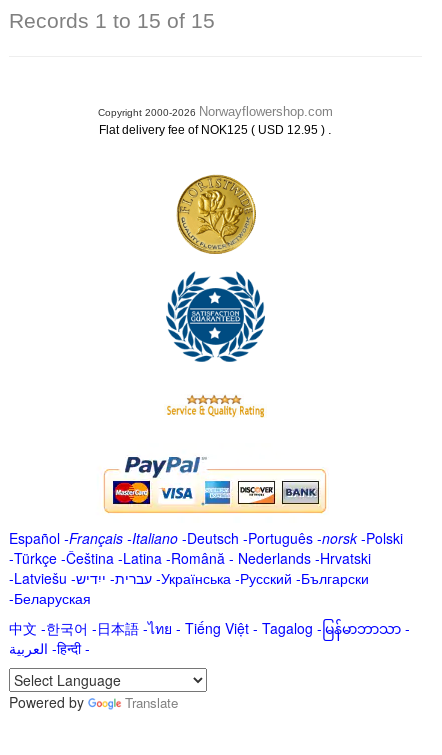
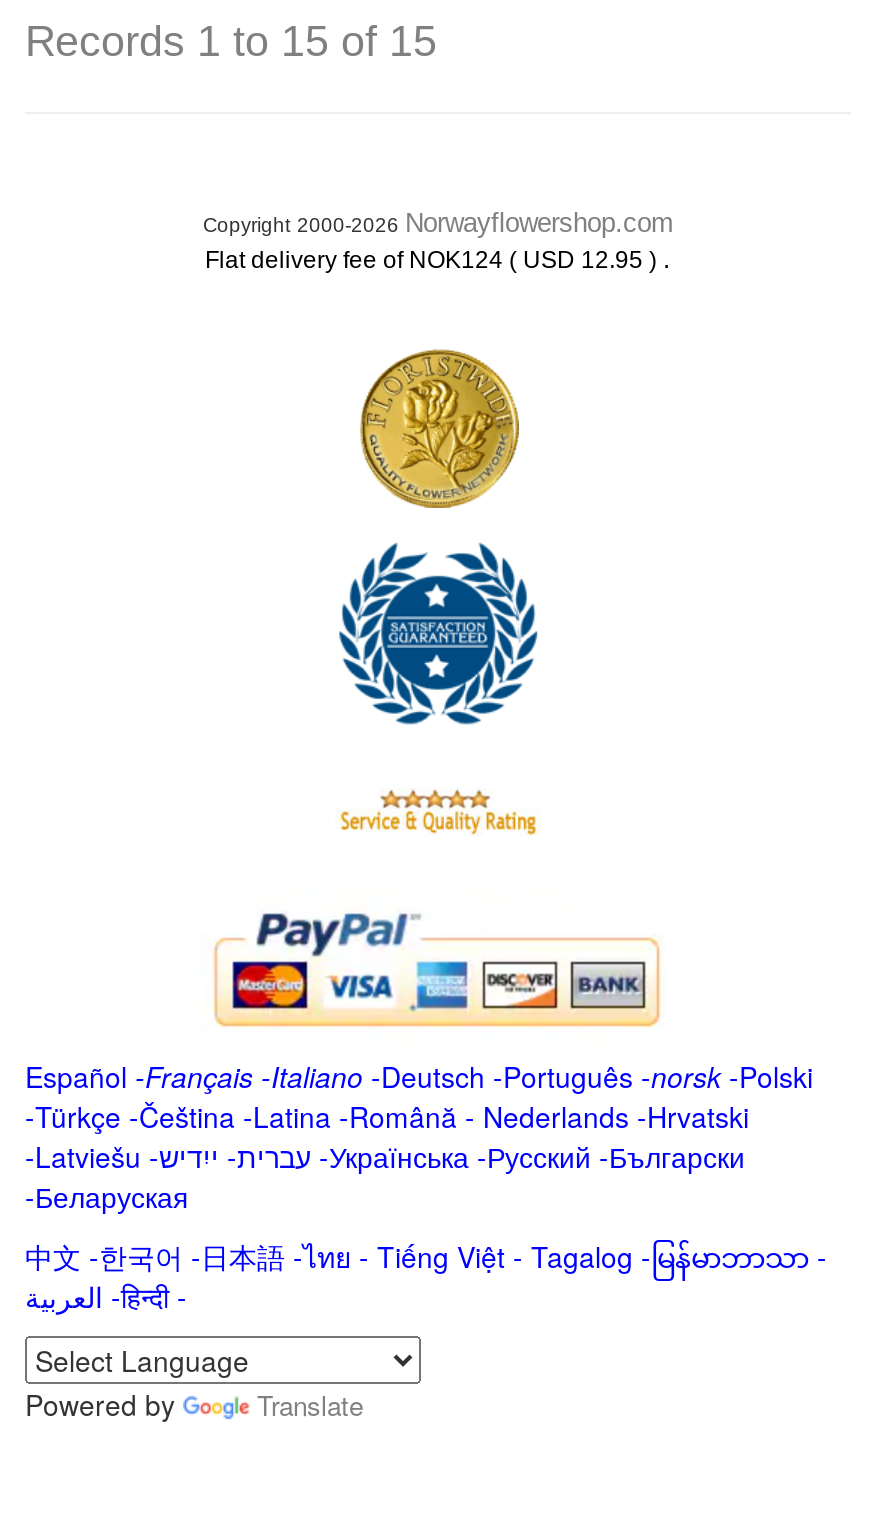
- Flat delivery fee of NOK125 ( USD 12.95 ).
+ Flat delivery fee of NOK124 ( USD 12.95 ).
